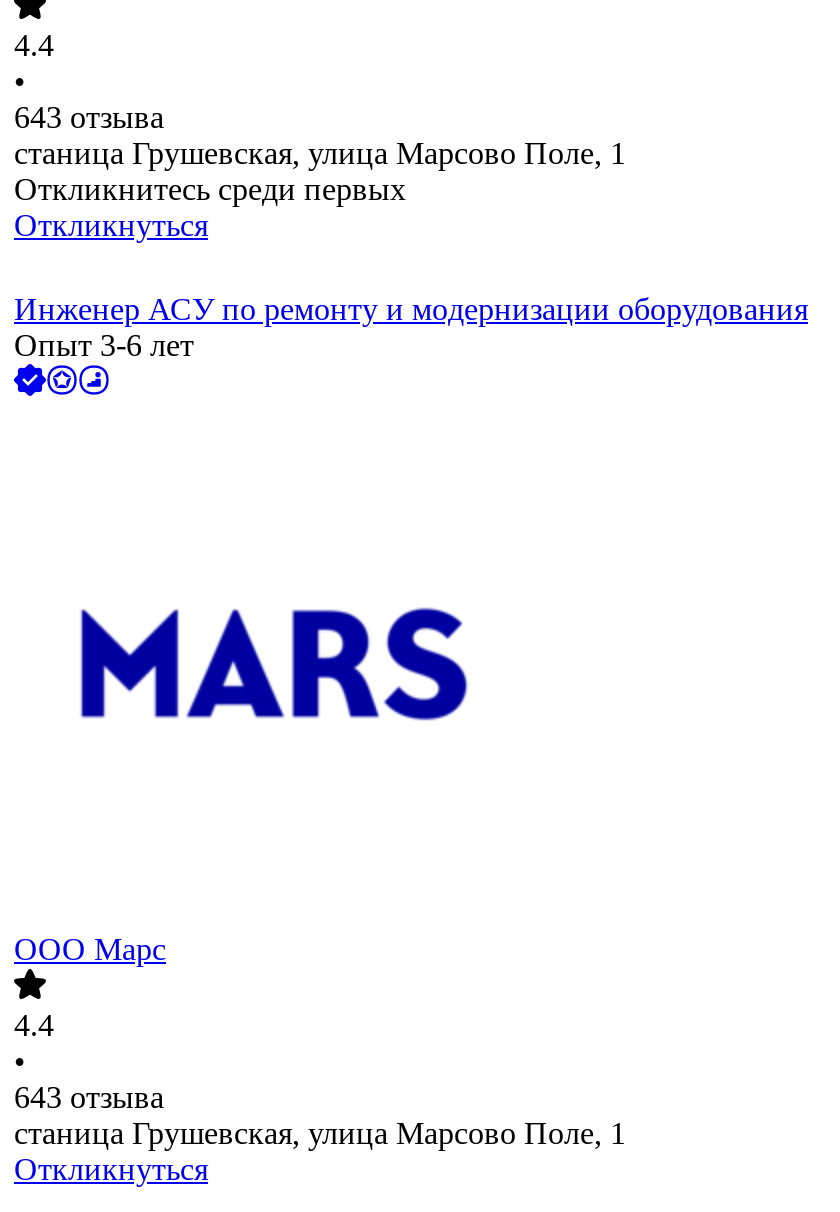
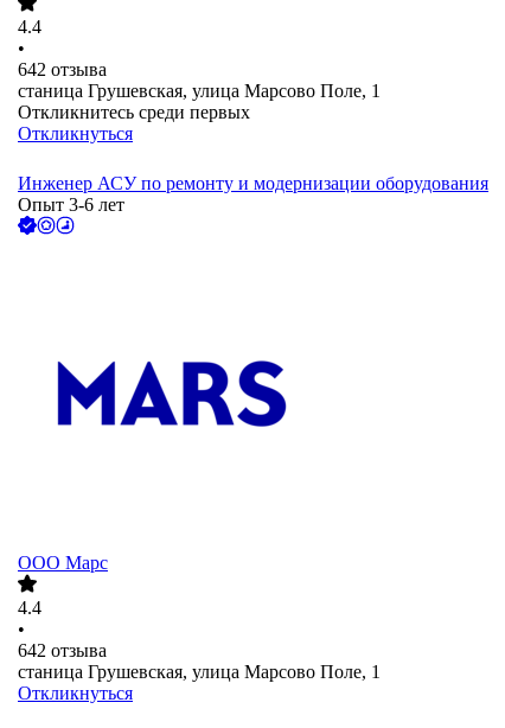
- 643 отзыва
+ 642 отзыва

- 643 отзыва
+ 642 отзыва
